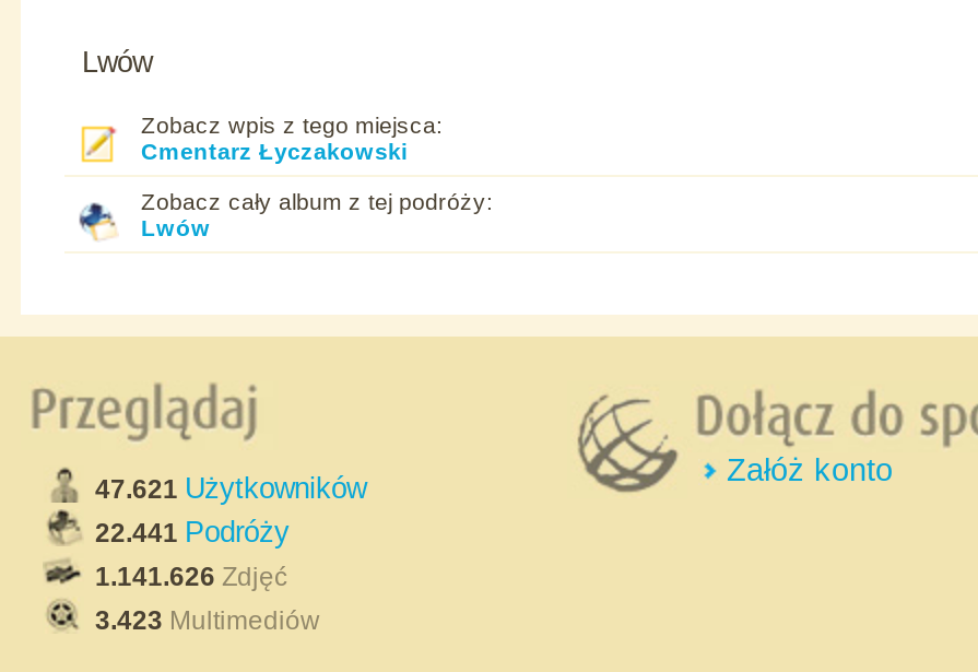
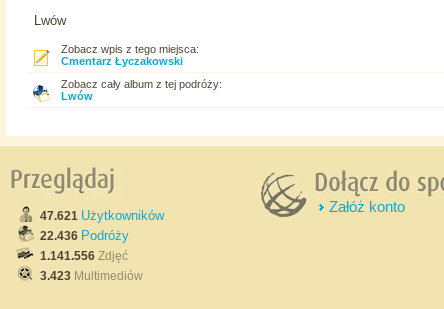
- 22.441 Podróży
+ 22.436 Podróży

- 1.141.626 Zdjęć
+ 1.141.556 Zdjęć
